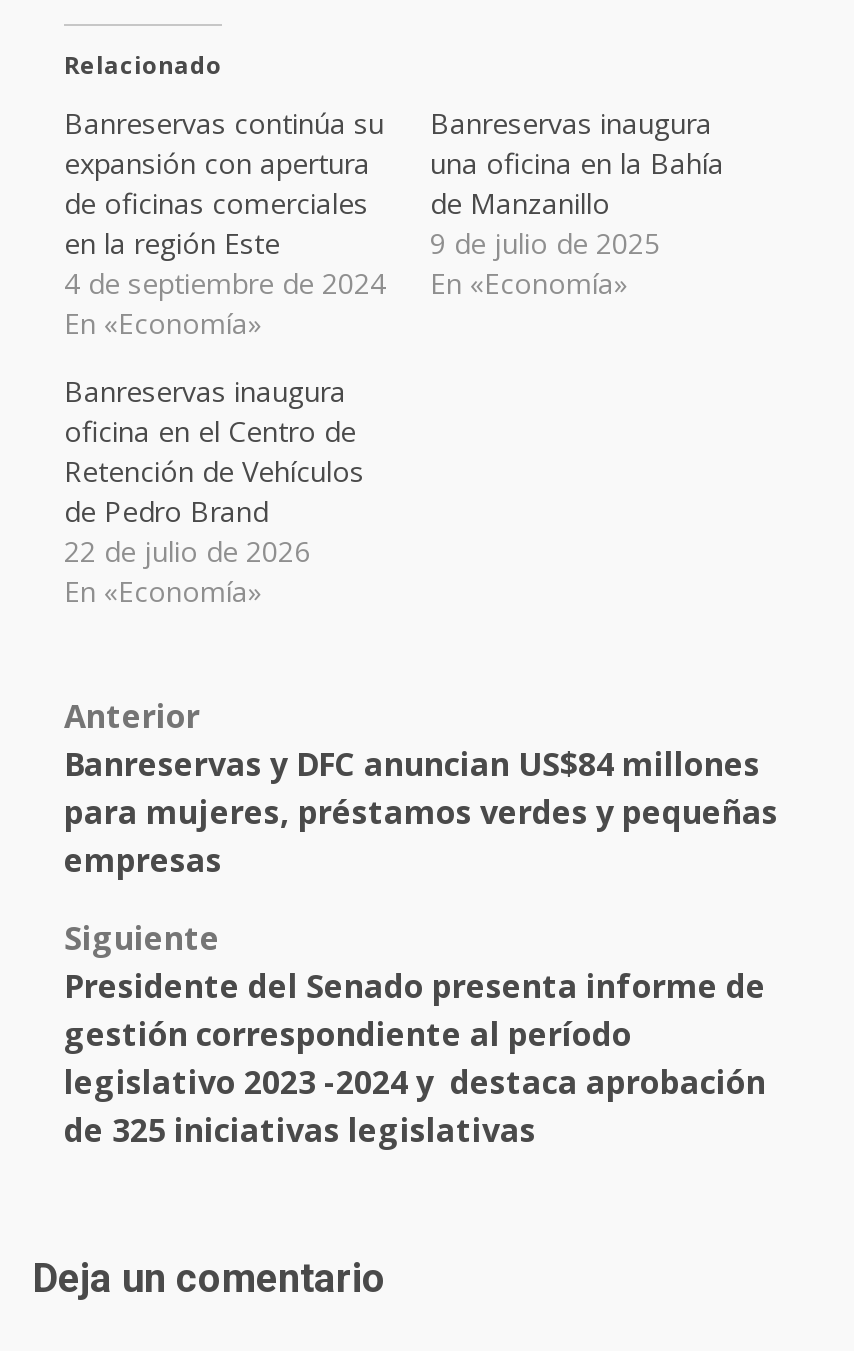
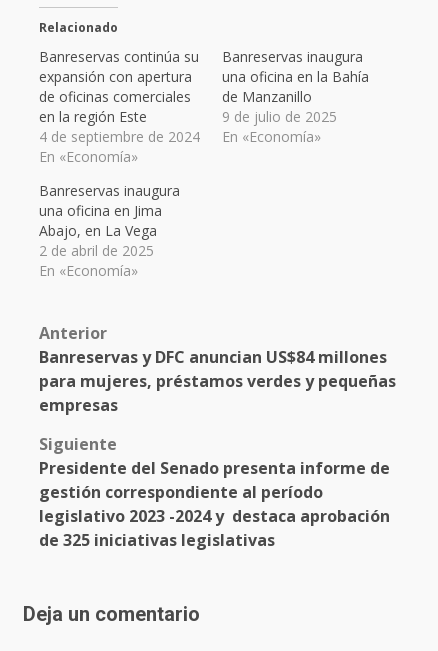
- oficina en el Centro de
- Retención de Vehículos
- de Pedro Brand
- 22 de julio de 2026
+ una oficina en Jima
+ Abajo, en La Vega
+ 2 de abril de 2025
